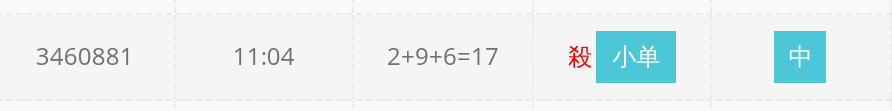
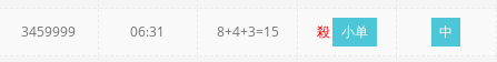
- 3460881
+ 3459999

- 11:04
+ 06:31

- 2+9+6=17
+ 8+4+3=15
